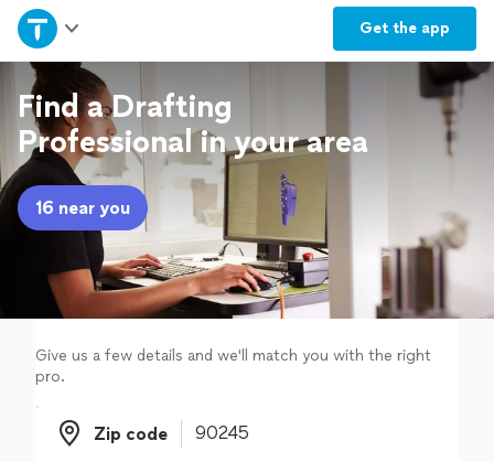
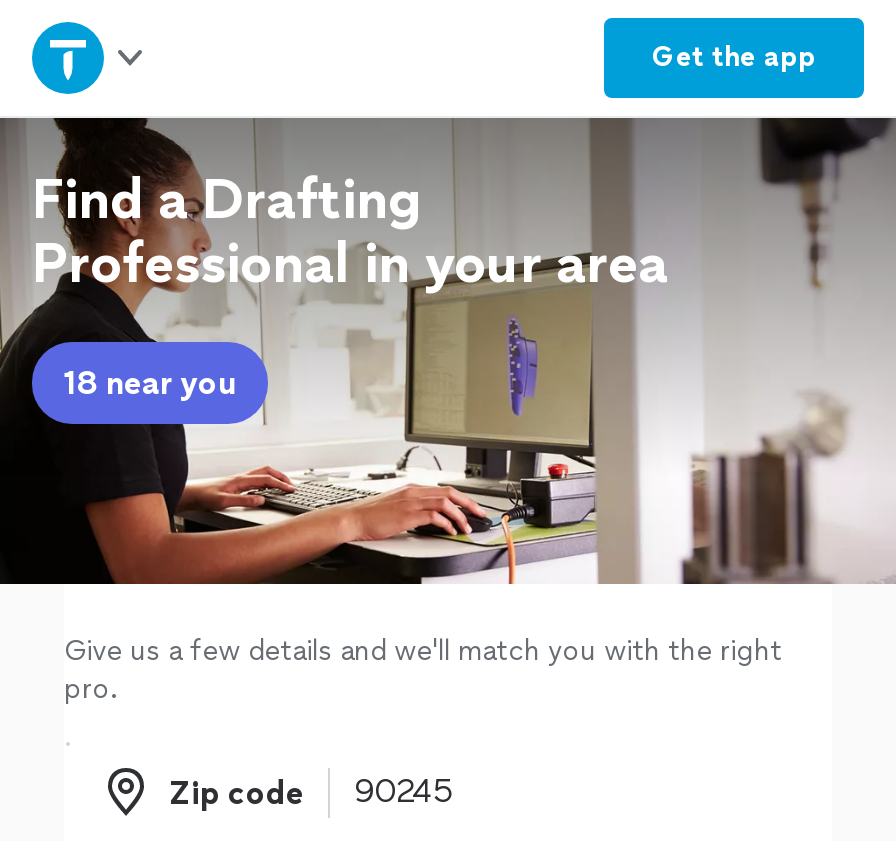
- 16 near you
+ 18 near you
